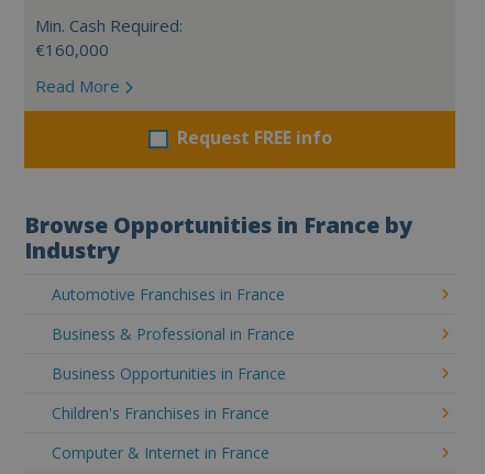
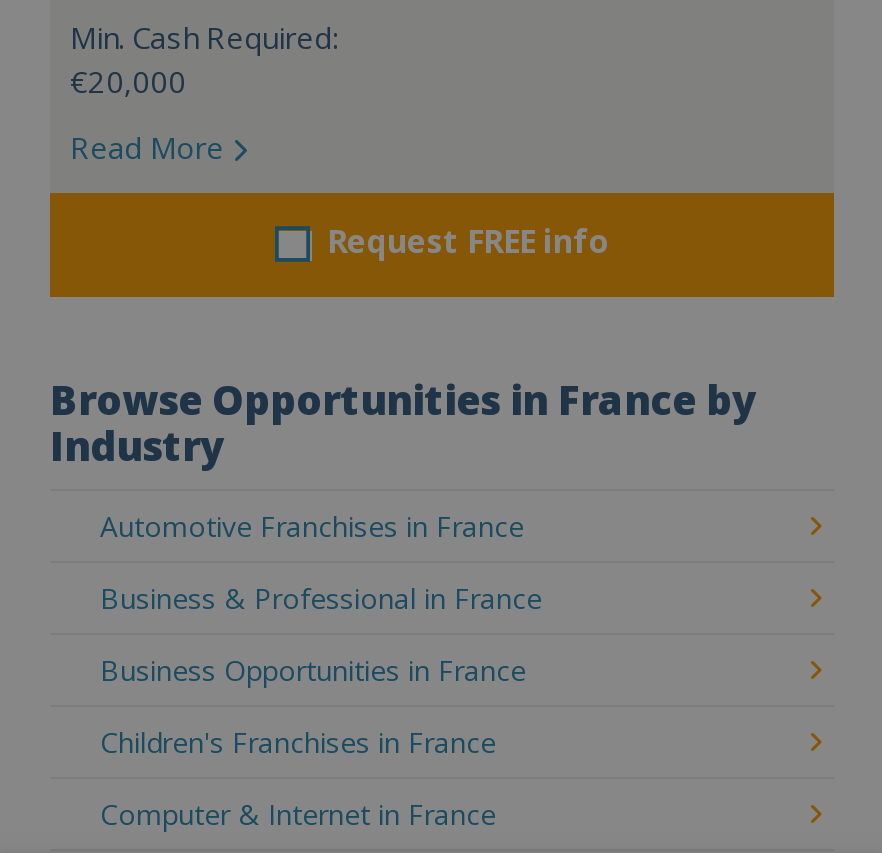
- €160,000
+ €20,000
